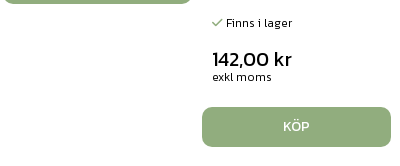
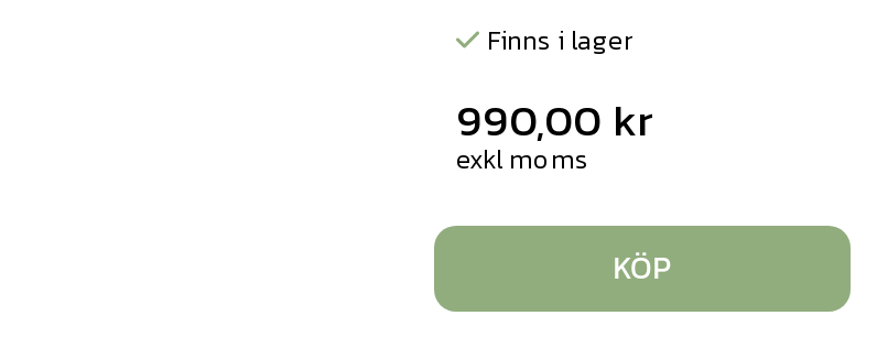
- 142,00 kr
+ 990,00 kr
